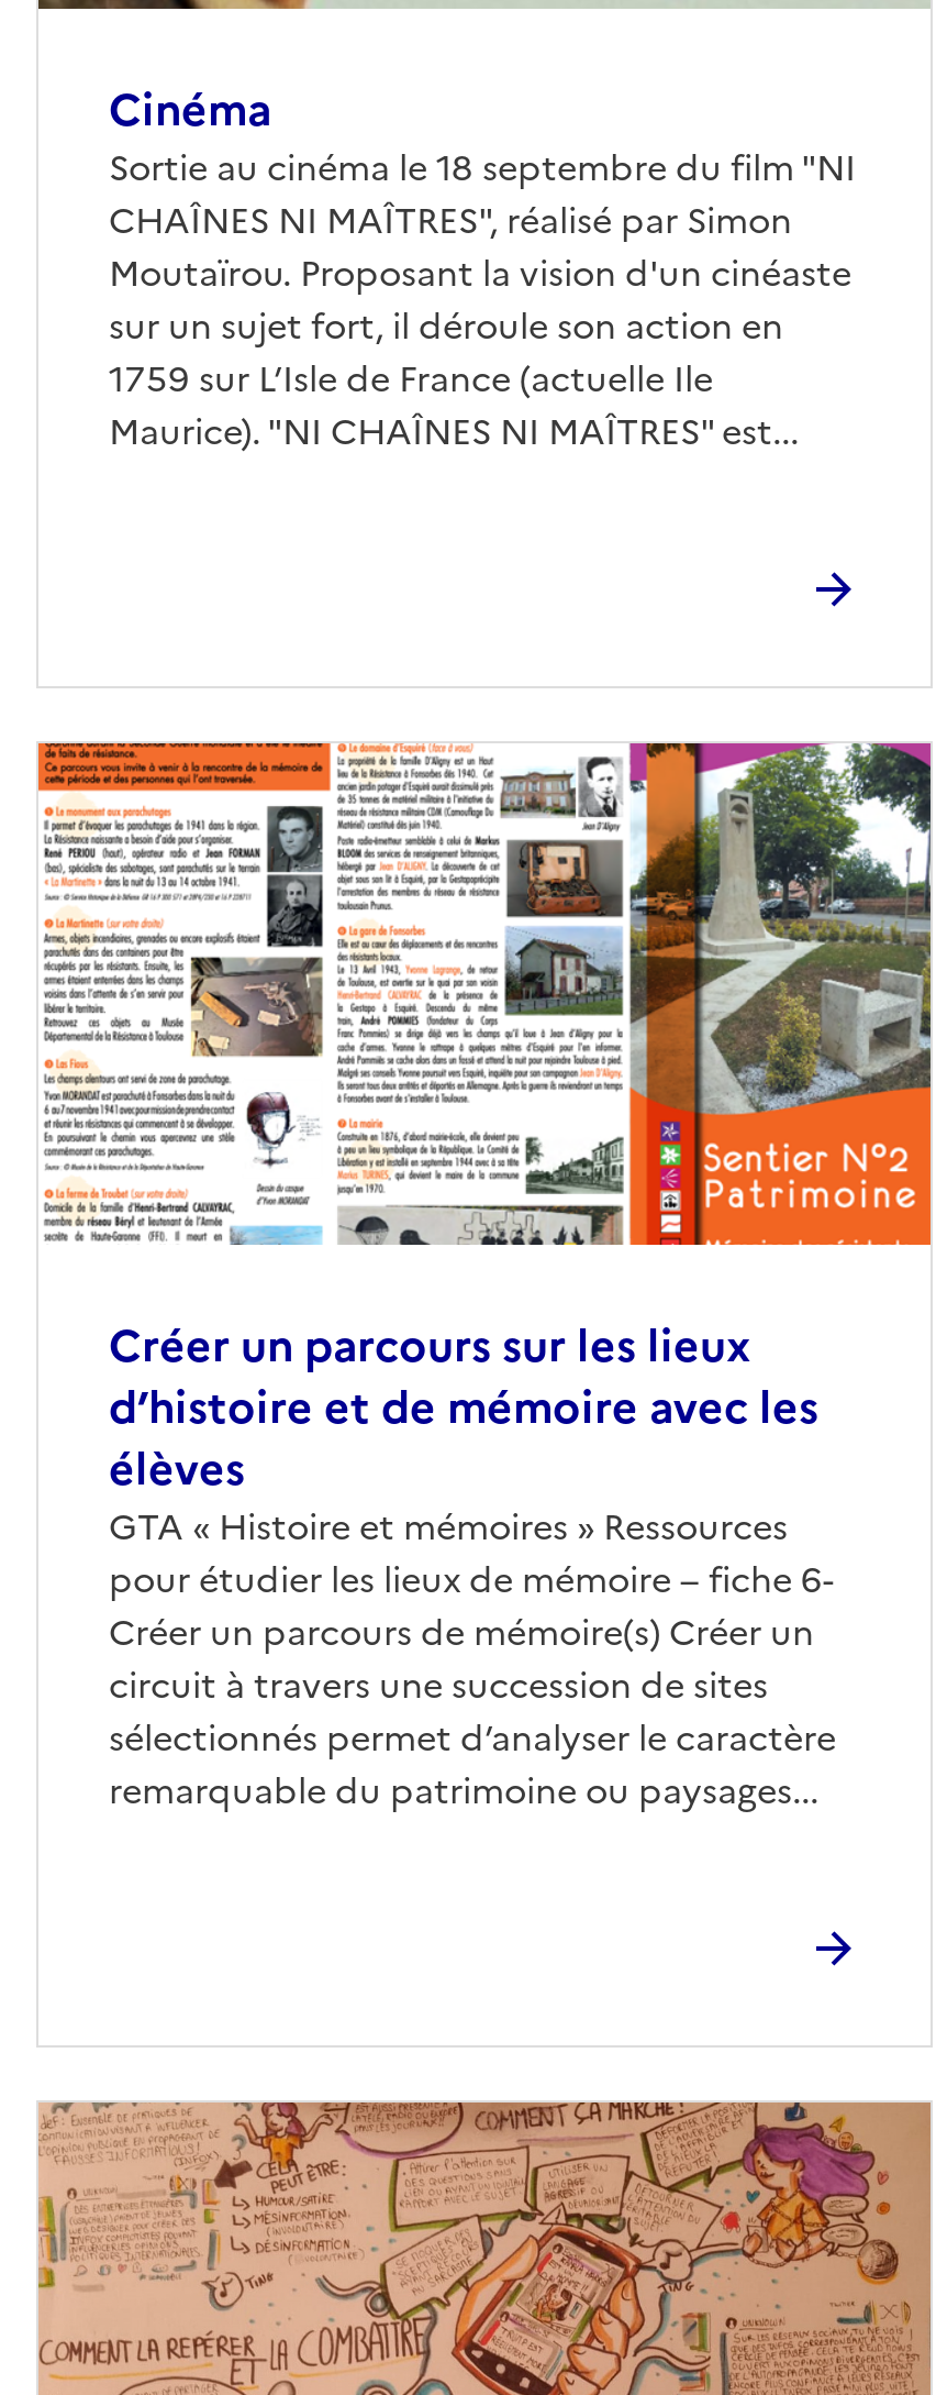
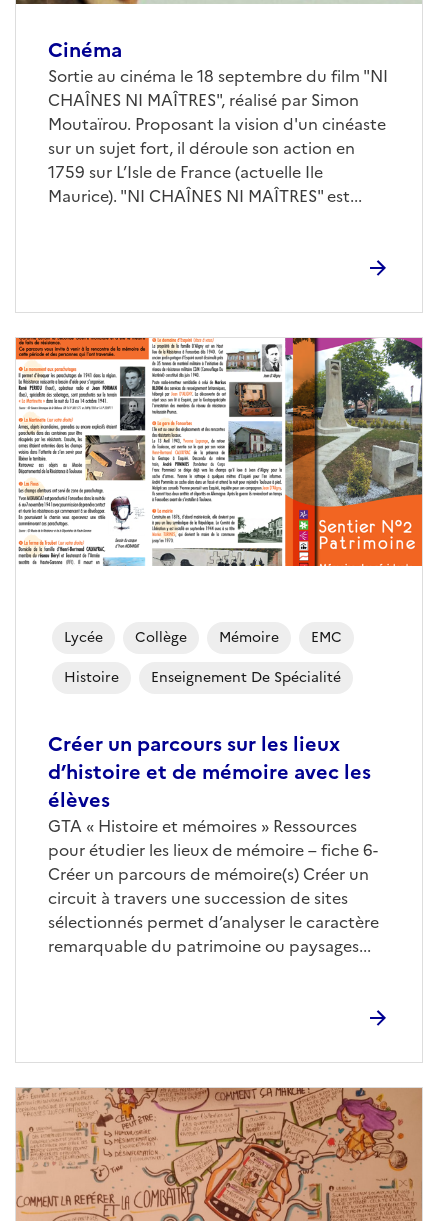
+ Lycée
+ Collège
+ Mémoire
+ EMC
+ Histoire
+ Enseignement De Spécialité
